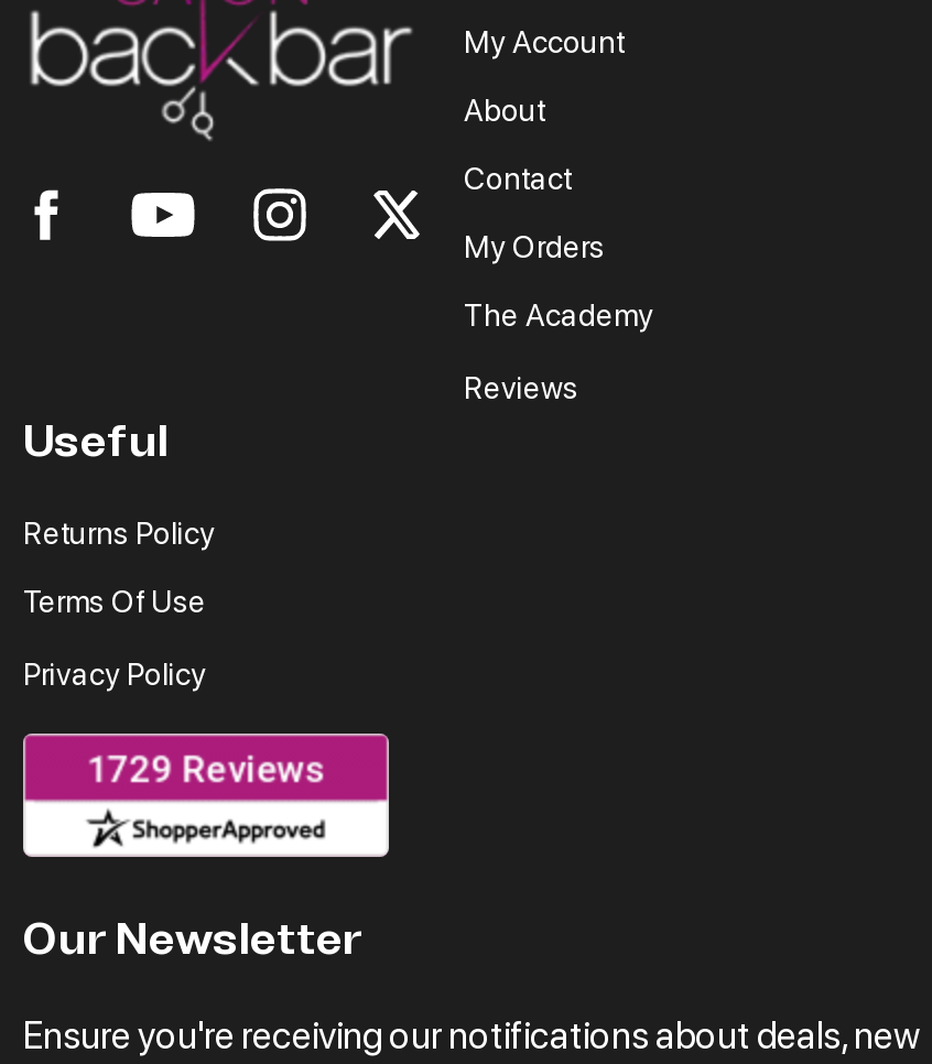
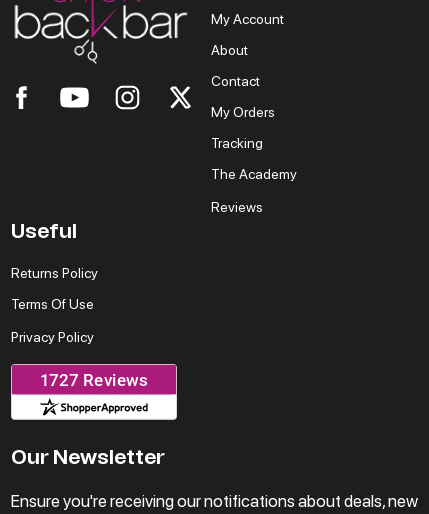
+ Tracking
